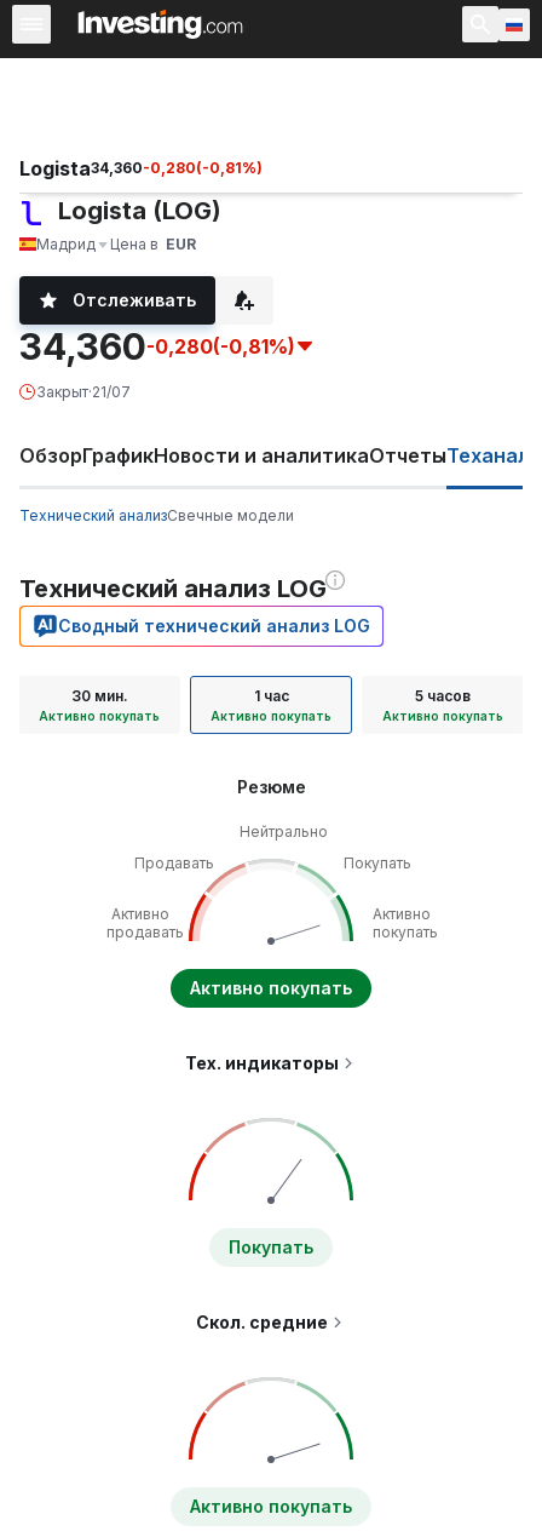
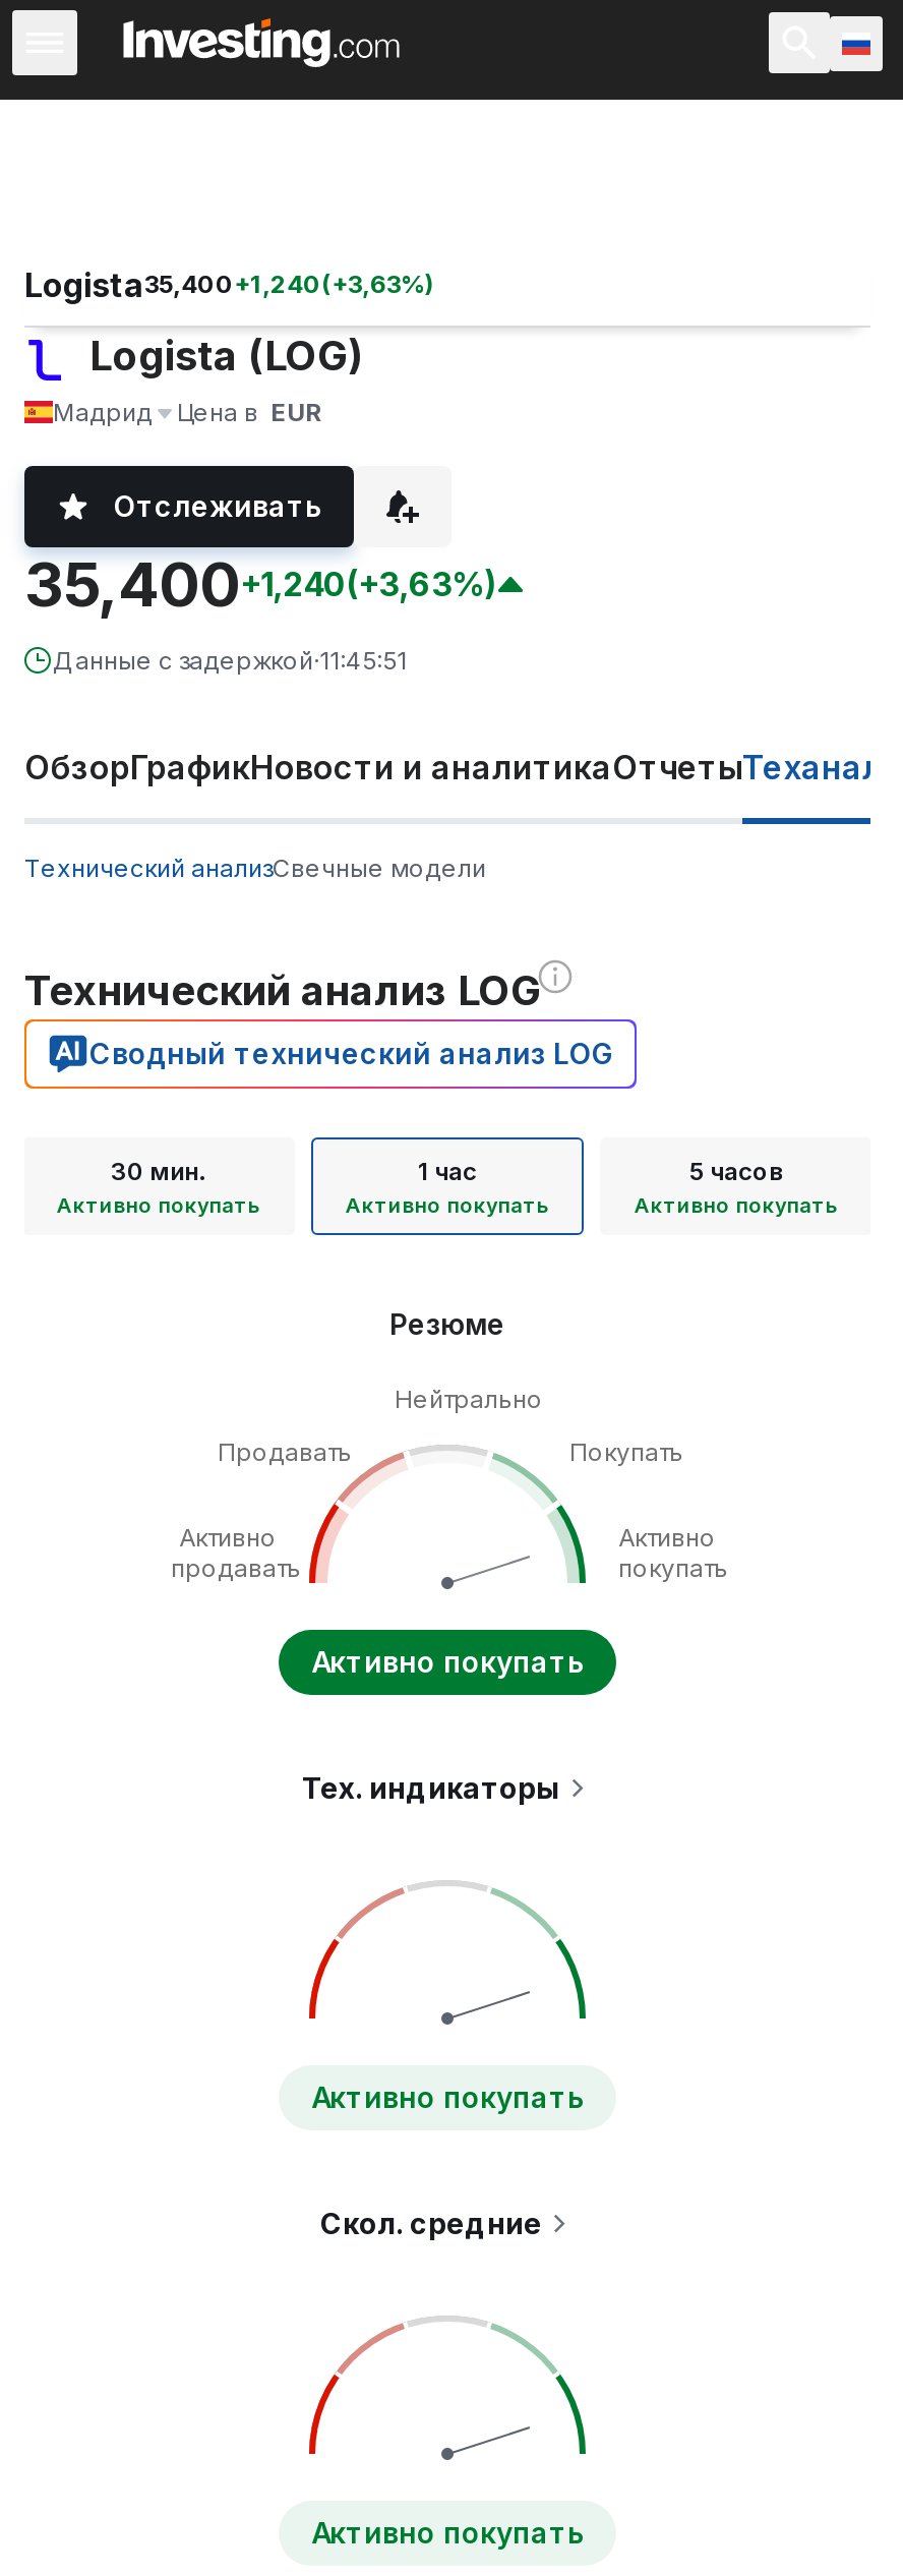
- Logista34,360-0,280(-0,81%)
+ Logista35,400+1,240(+3,63%)

- 34,360-0,280(-0,81%)
- Закрыт·21/07
+ 35,400+1,240(+3,63%)
+ Данные с задержкой·11:45:51

- Покупать
+ Активно покупать
